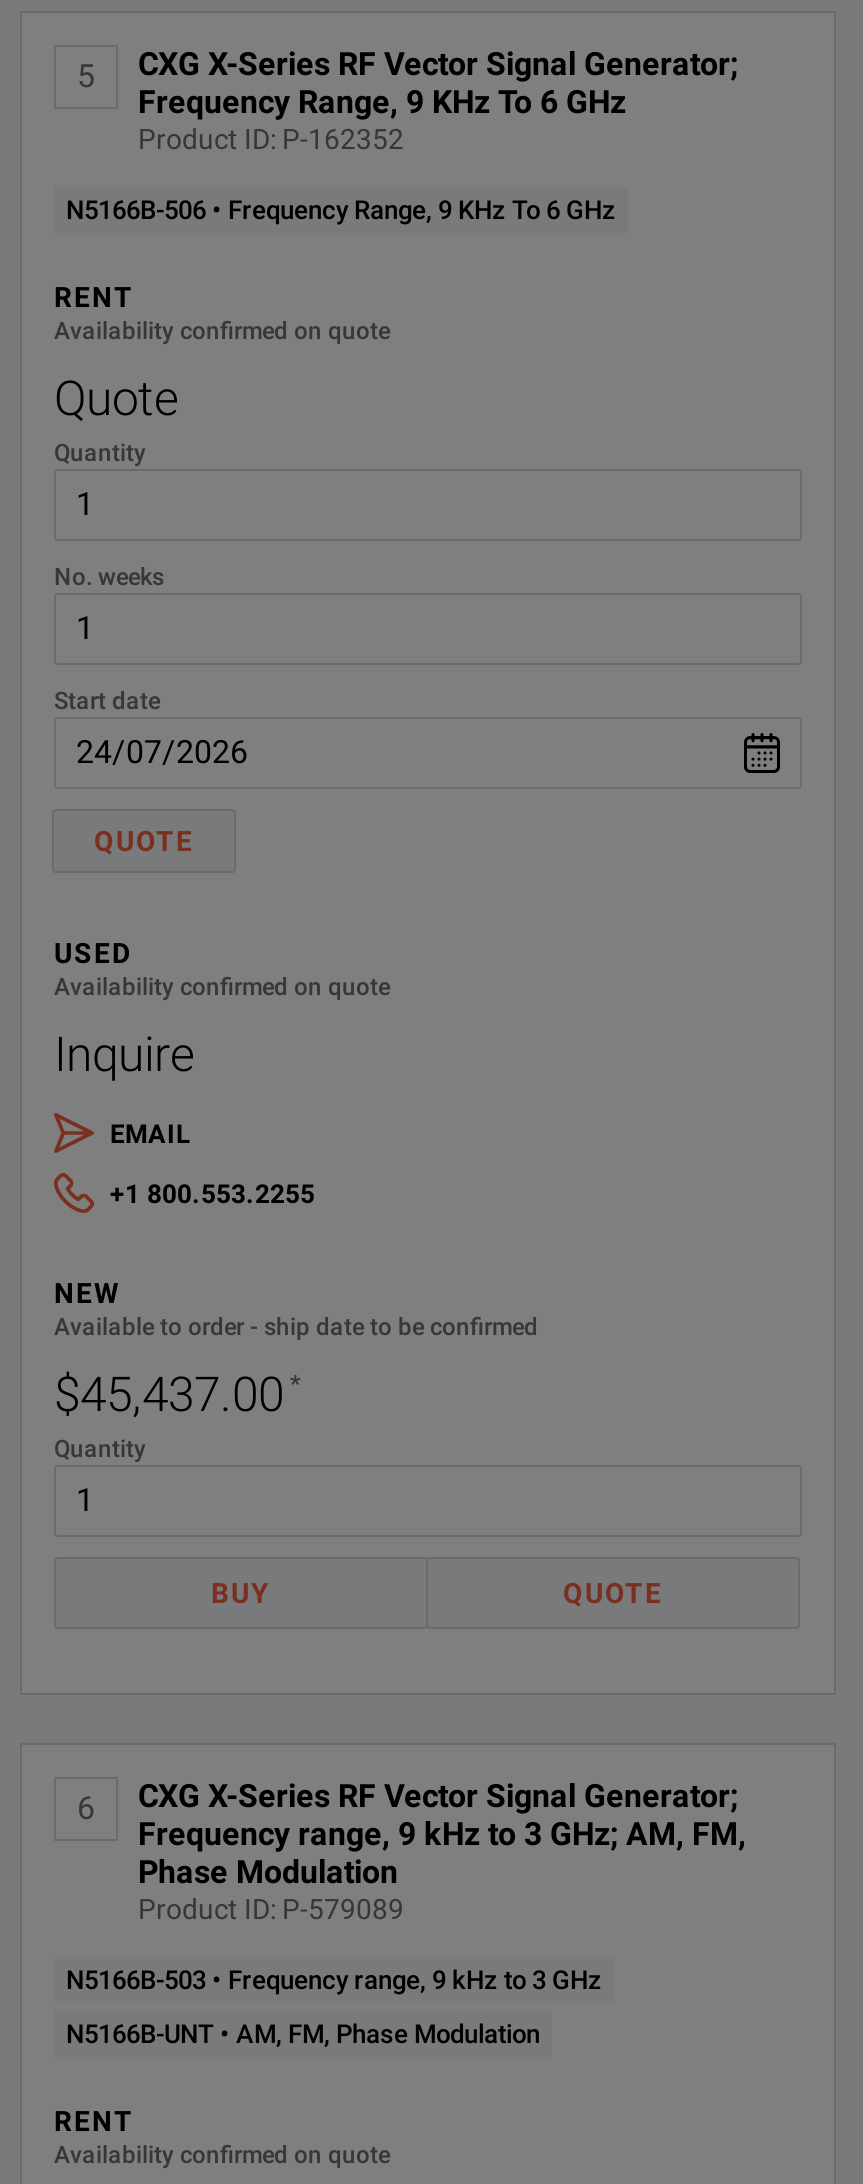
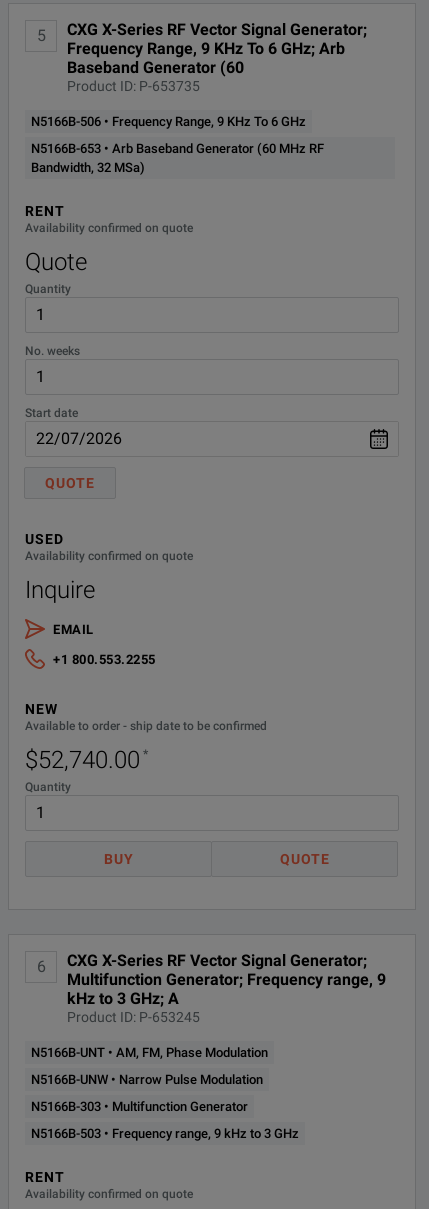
- Frequency Range, 9 KHz To 6 GHz
- Product ID: P-162352
+ Frequency Range, 9 KHz To 6 GHz; Arb
+ Baseband Generator (60
+ Product ID: P-653735

+ N5166B-653 • Arb Baseband Generator (60 MHz RF
+ Bandwidth, 32 MSa)

- $45,437.00 *
+ $52,740.00 *

- Frequency range, 9 kHz to 3 GHz; AM, FM,
- Phase Modulation
- Product ID: P-579089
+ Multifunction Generator; Frequency range, 9
+ kHz to 3 GHz; A
+ Product ID: P-653245

moved down: N5166B-503 • Frequency range, 9 kHz to 3 GHz

+ N5166B-UNW • Narrow Pulse Modulation
+ N5166B-303 • Multifunction Generator
